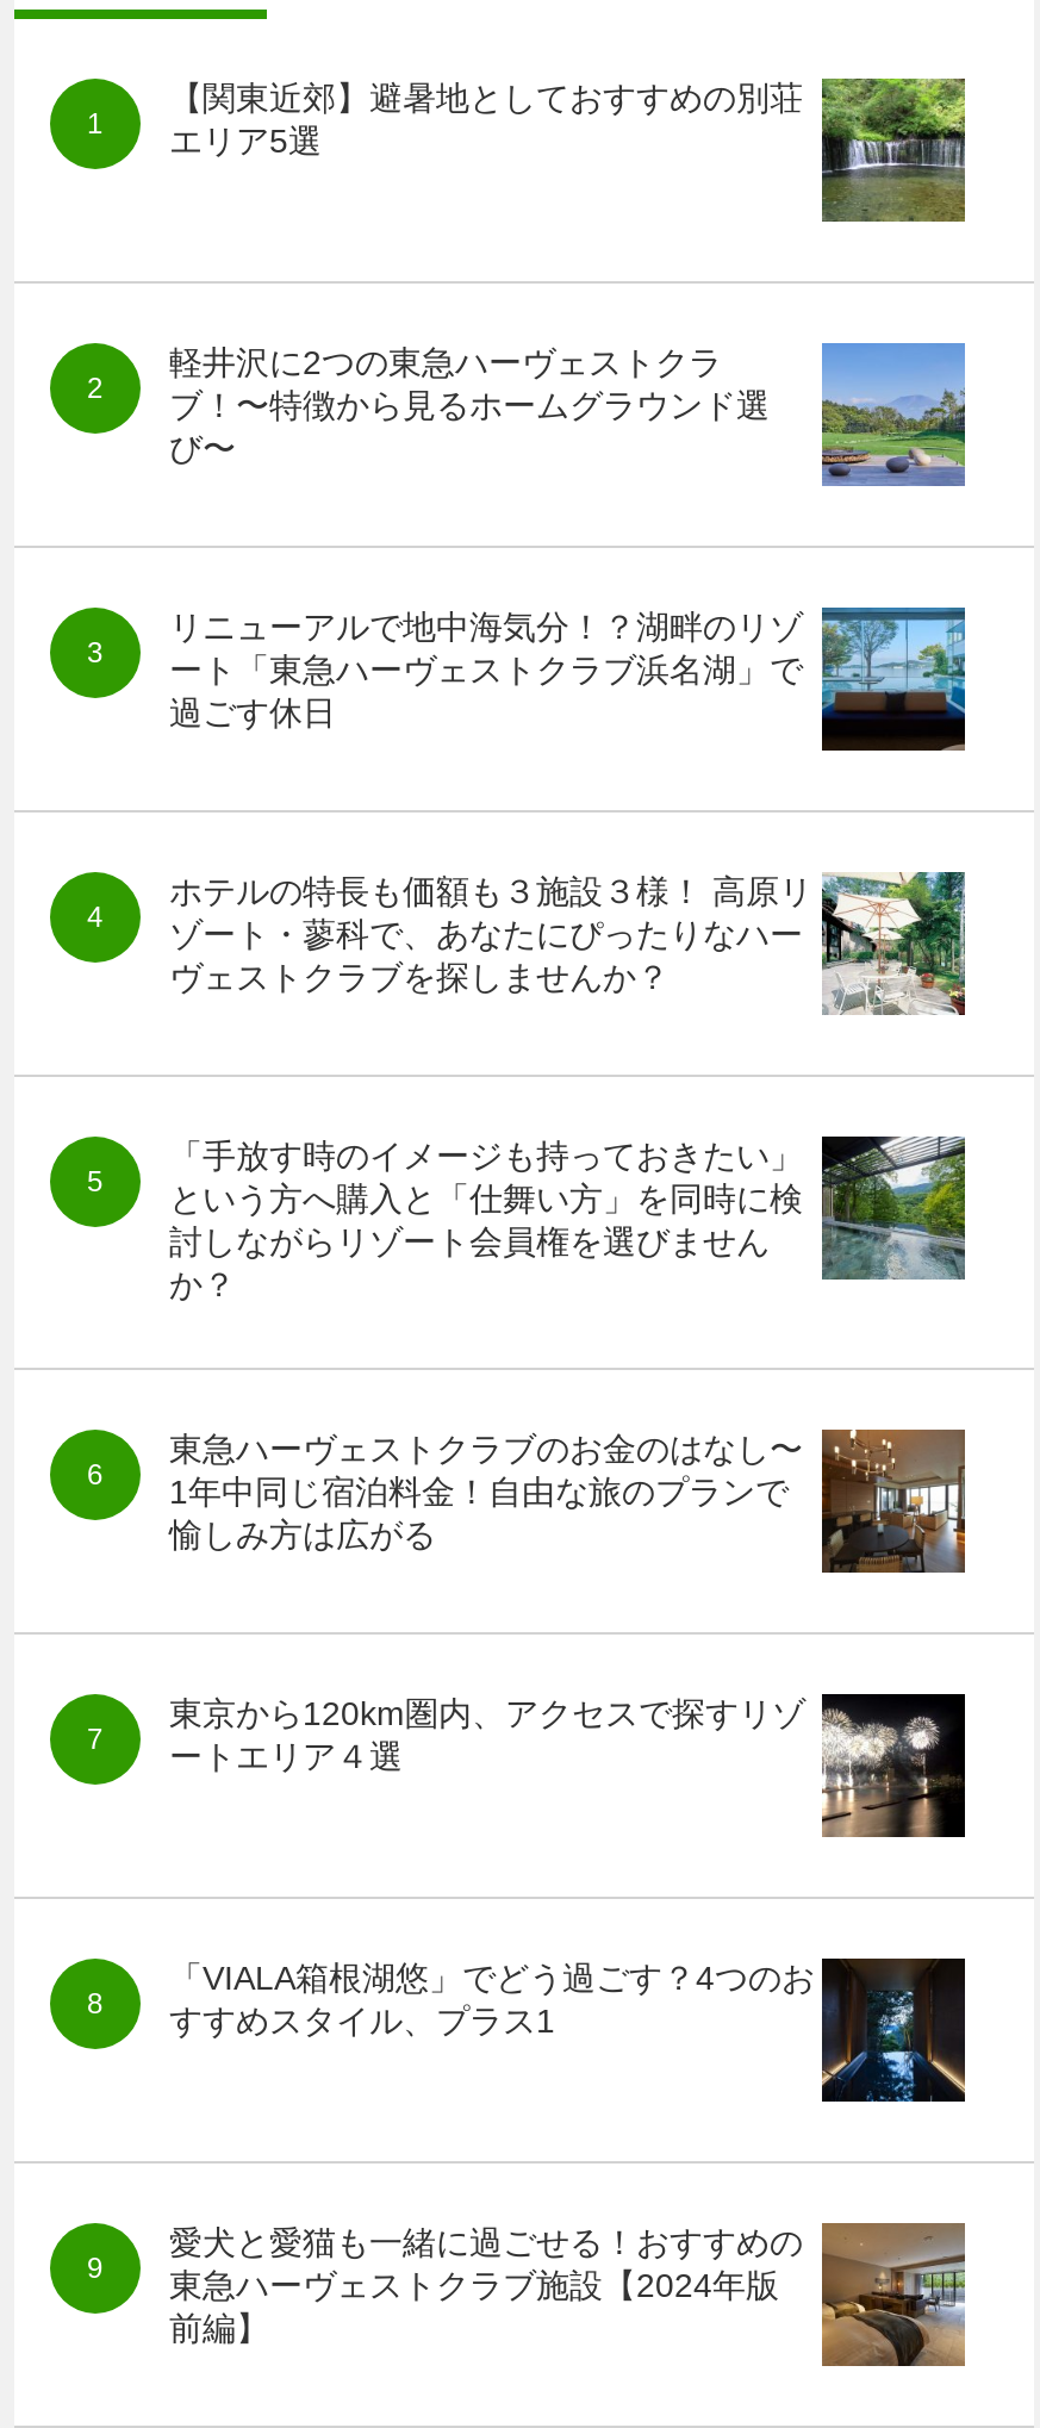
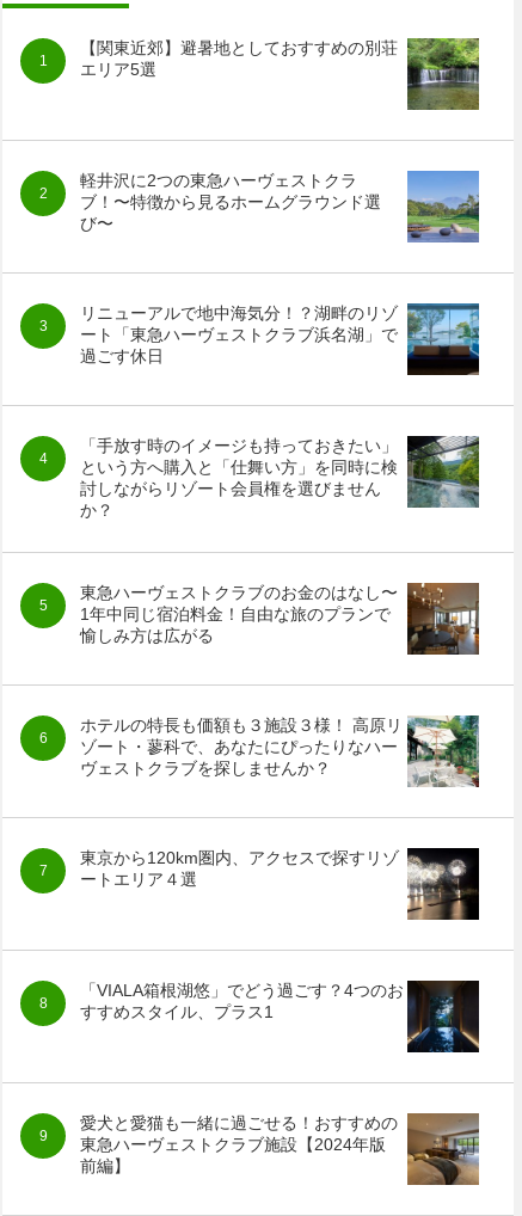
moved down: [image] | ホテルの特長も価額も３施設３様！ 高原リ | ゾート・蓼科で、あなたにぴったりなハー | ヴェストクラブを探しませんか？

moved up: [image] | 「手放す時のイメージも持っておきたい」 | という方へ購入と「仕舞い方」を同時に検 | 討しながらリゾート会員権を選びません | か？ | 東急ハーヴェストクラブのお金のはなし〜 | 1年中同じ宿泊料金！自由な旅のプランで | 愉しみ方は広がる
